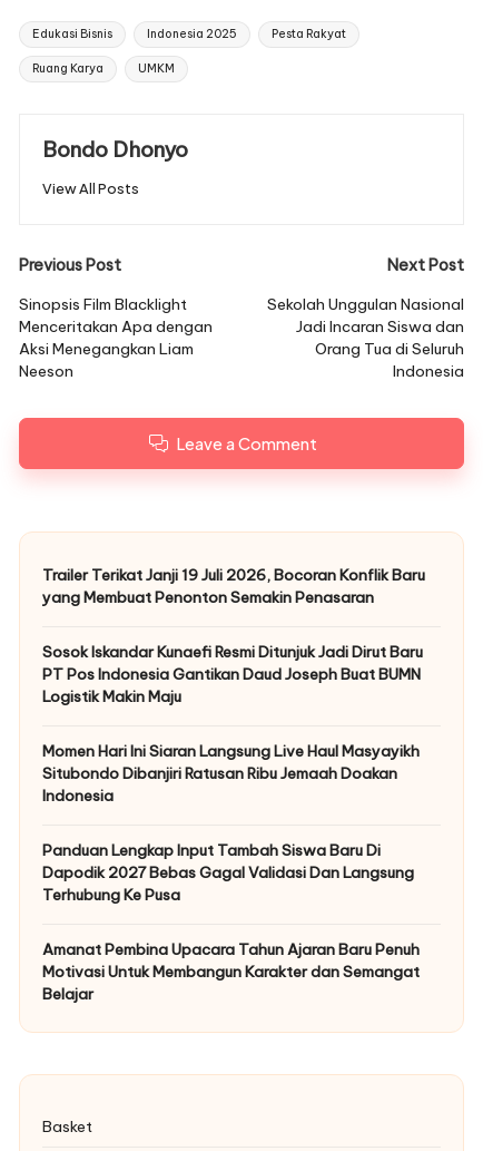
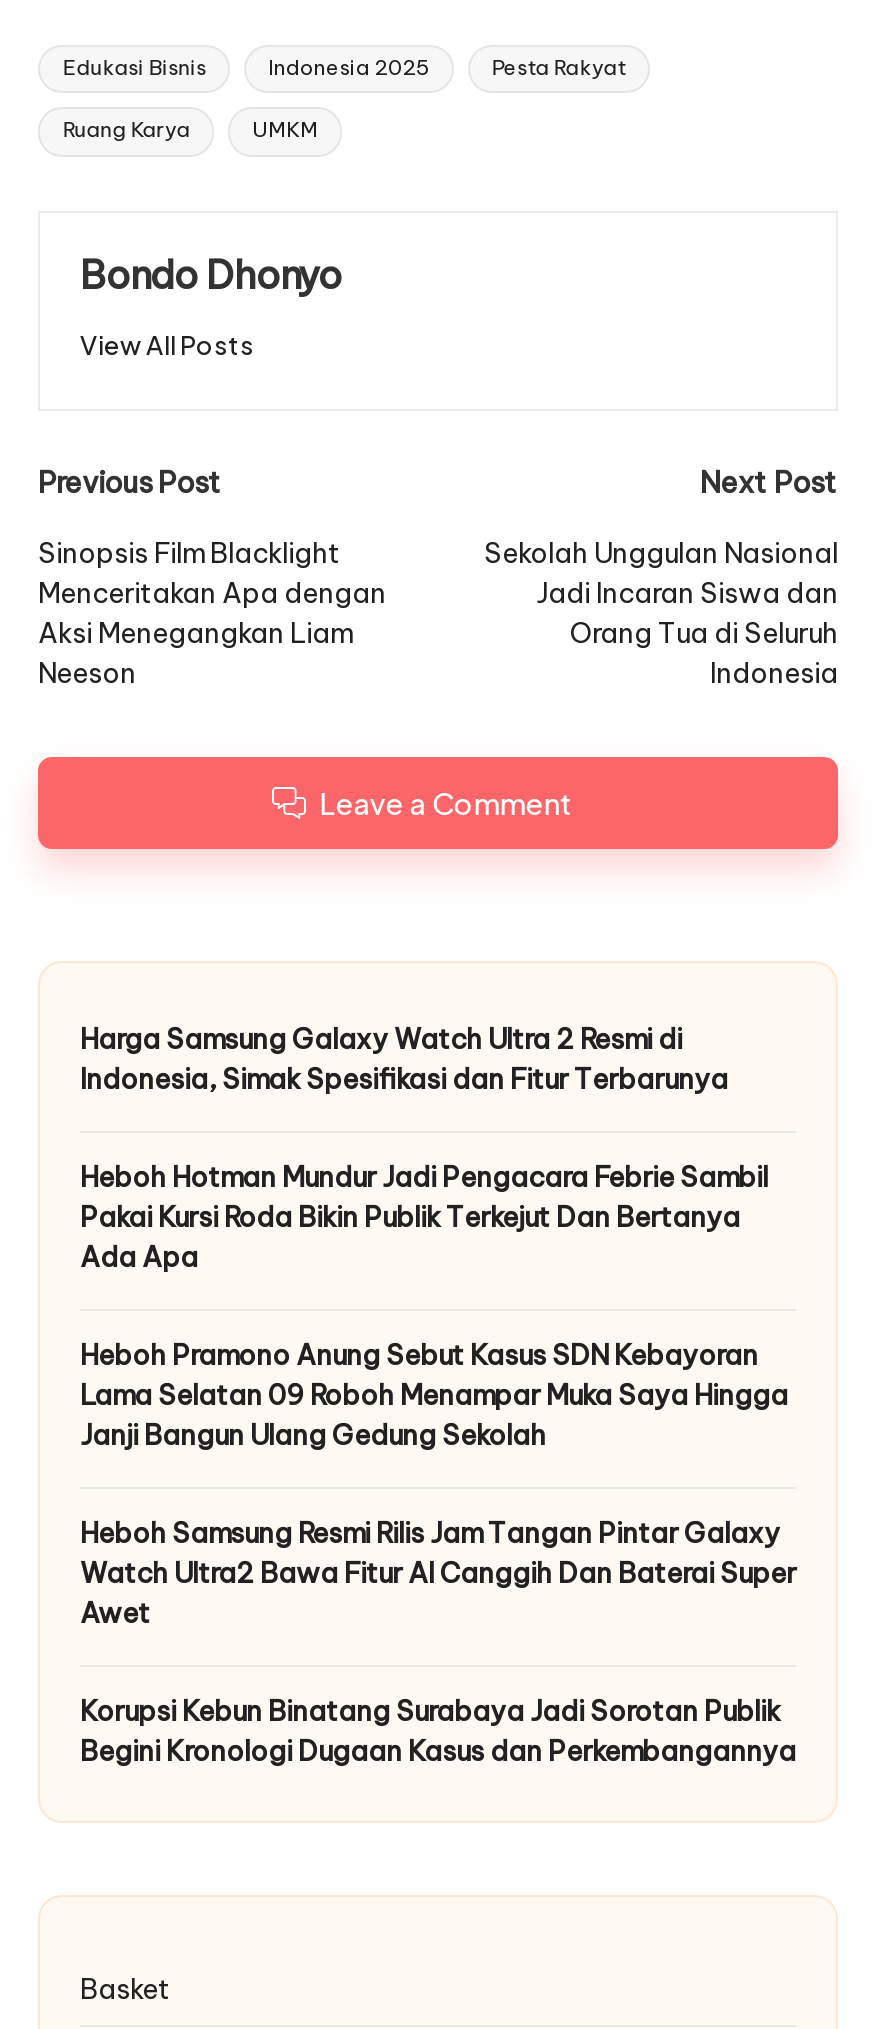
- Trailer Terikat Janji 19 Juli 2026, Bocoran Konflik Baru
- yang Membuat Penonton Semakin Penasaran
+ Harga Samsung Galaxy Watch Ultra 2 Resmi di
+ Indonesia, Simak Spesifikasi dan Fitur Terbarunya

- Sosok Iskandar Kunaefi Resmi Ditunjuk Jadi Dirut Baru
- PT Pos Indonesia Gantikan Daud Joseph Buat BUMN
- Logistik Makin Maju
+ Heboh Hotman Mundur Jadi Pengacara Febrie Sambil
+ Pakai Kursi Roda Bikin Publik Terkejut Dan Bertanya
+ Ada Apa

- Momen Hari Ini Siaran Langsung Live Haul Masyayikh
- Situbondo Dibanjiri Ratusan Ribu Jemaah Doakan
- Indonesia
+ Heboh Pramono Anung Sebut Kasus SDN Kebayoran
+ Lama Selatan 09 Roboh Menampar Muka Saya Hingga
+ Janji Bangun Ulang Gedung Sekolah

- Panduan Lengkap Input Tambah Siswa Baru Di
- Dapodik 2027 Bebas Gagal Validasi Dan Langsung
- Terhubung Ke Pusa
+ Heboh Samsung Resmi Rilis Jam Tangan Pintar Galaxy
+ Watch Ultra2 Bawa Fitur AI Canggih Dan Baterai Super
+ Awet

- Amanat Pembina Upacara Tahun Ajaran Baru Penuh
- Motivasi Untuk Membangun Karakter dan Semangat
- Belajar
+ Korupsi Kebun Binatang Surabaya Jadi Sorotan Publik
+ Begini Kronologi Dugaan Kasus dan Perkembangannya
